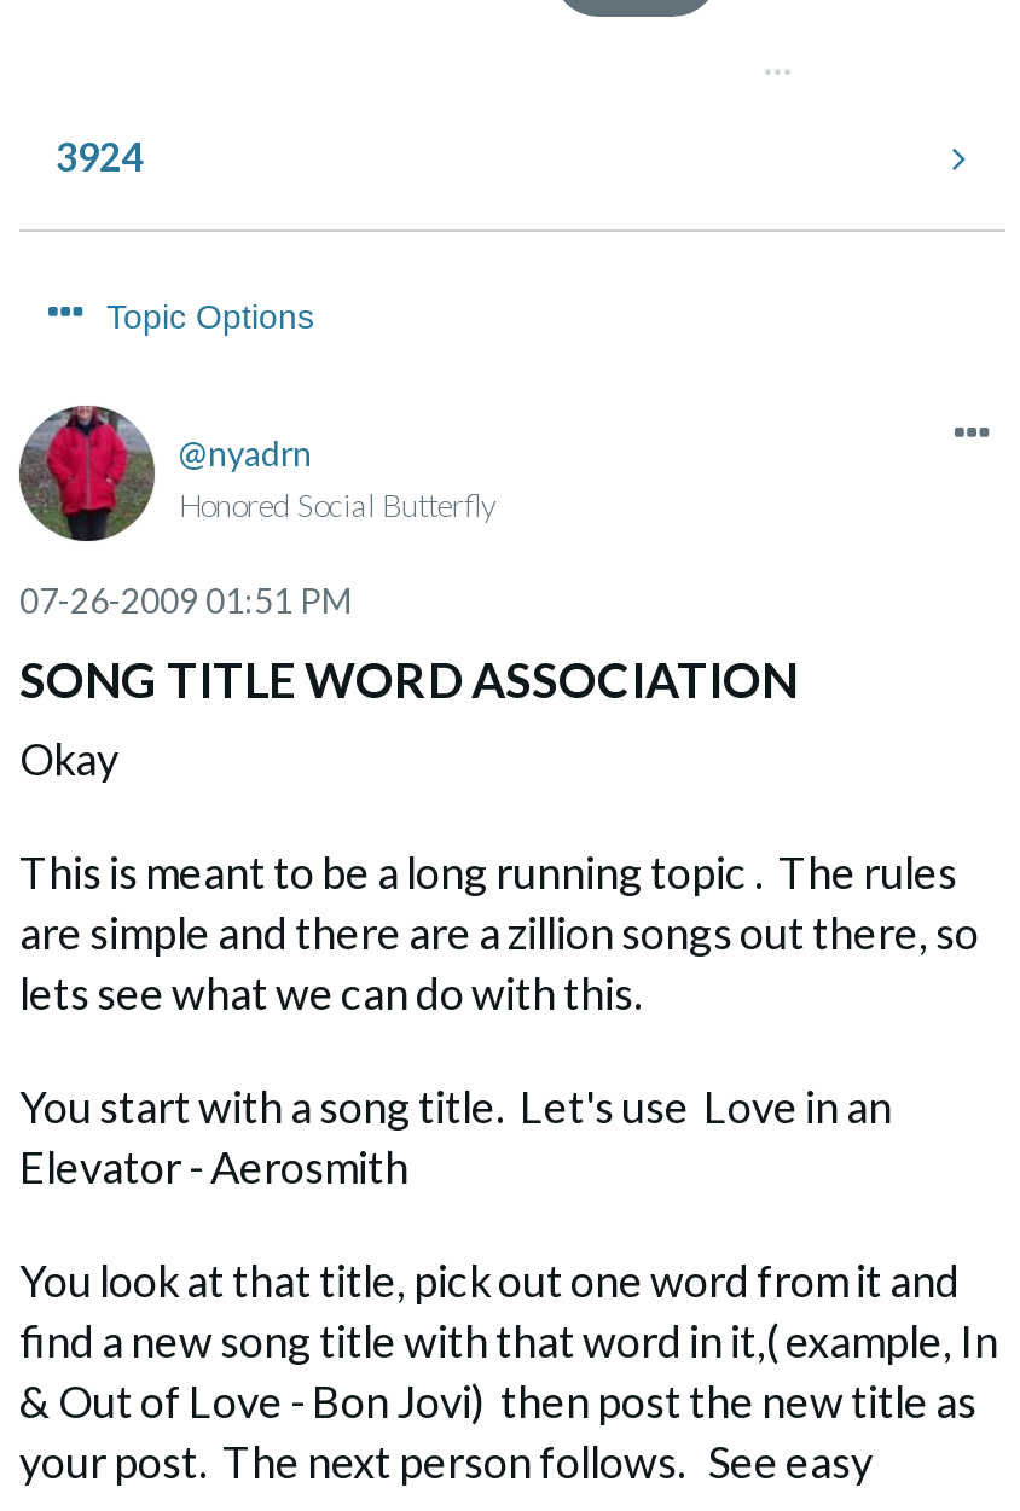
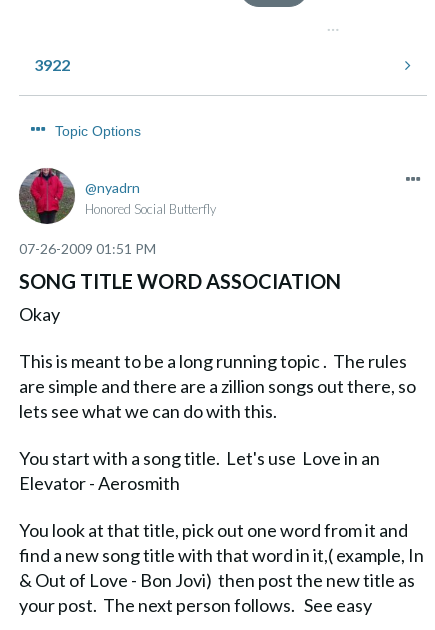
- 3924
+ 3922
